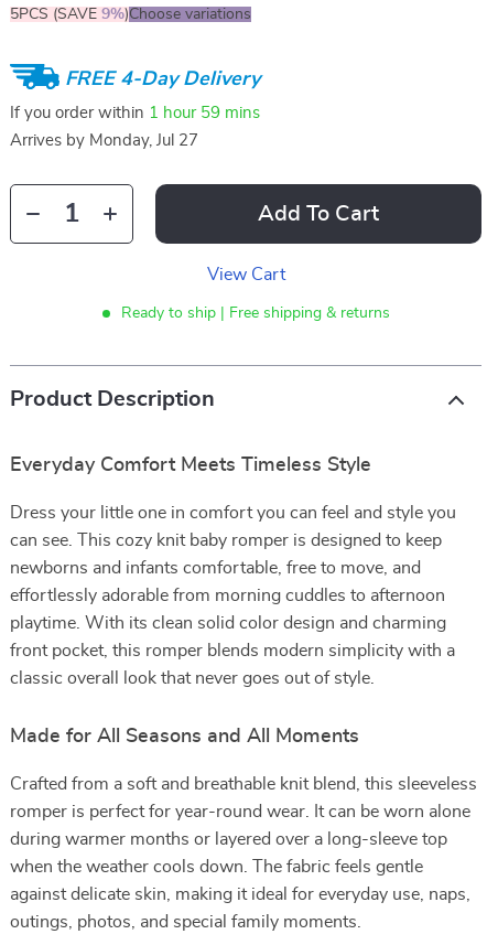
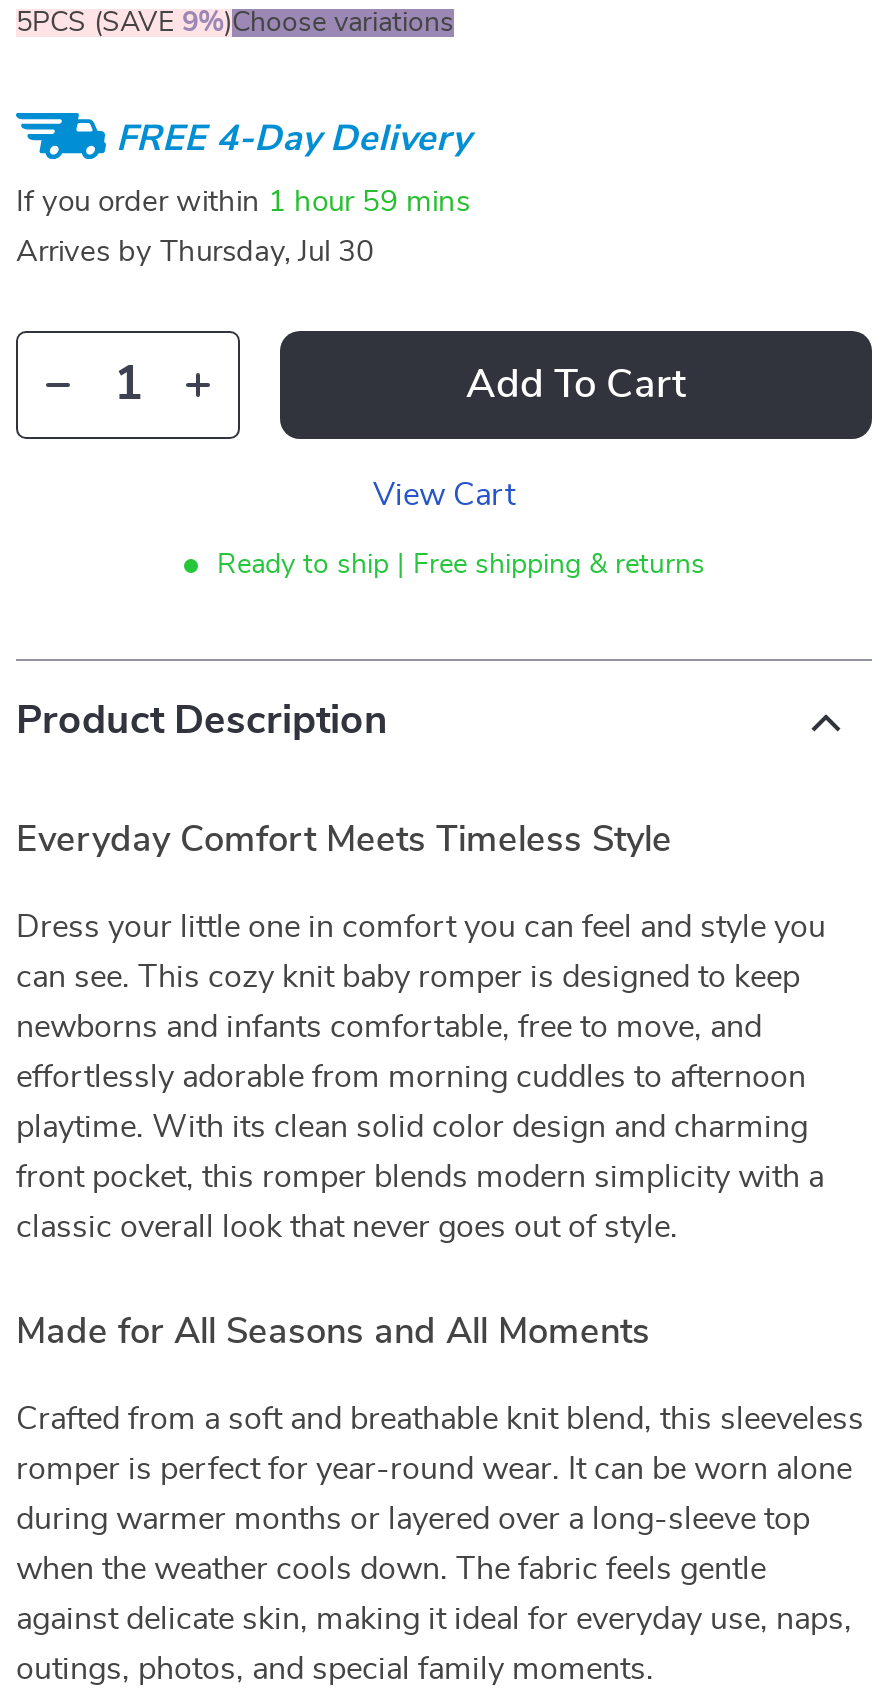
- Arrives by Monday, Jul 27
+ Arrives by Thursday, Jul 30
